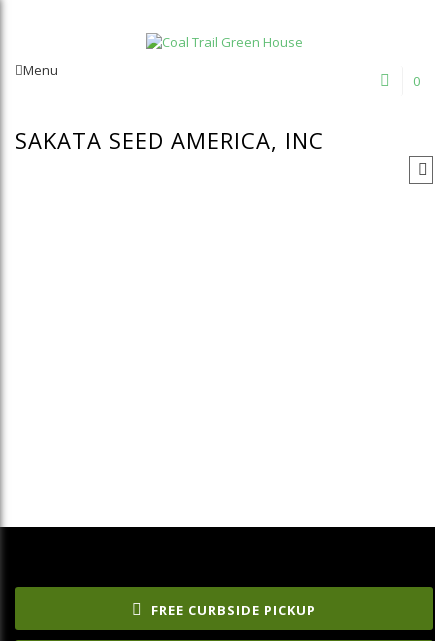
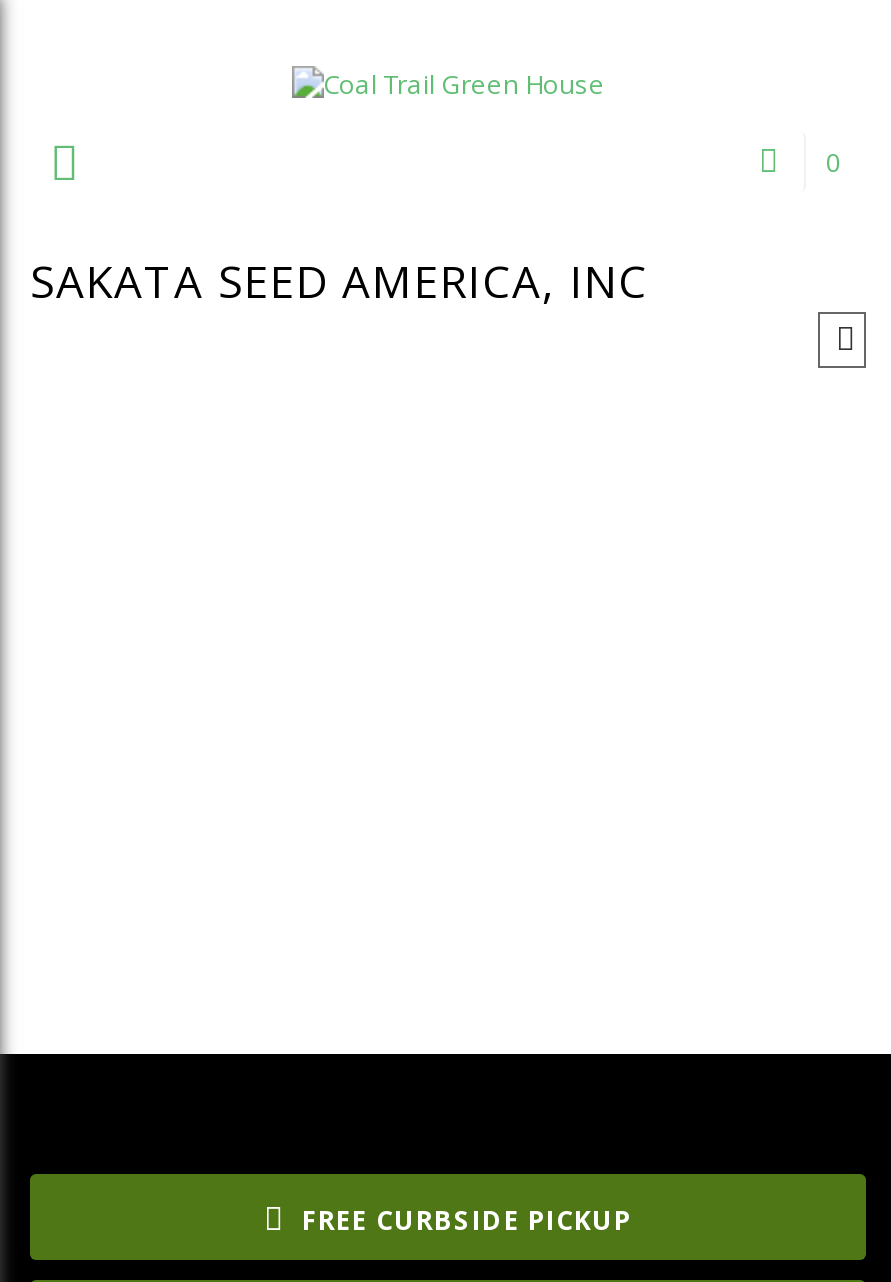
- Menu
